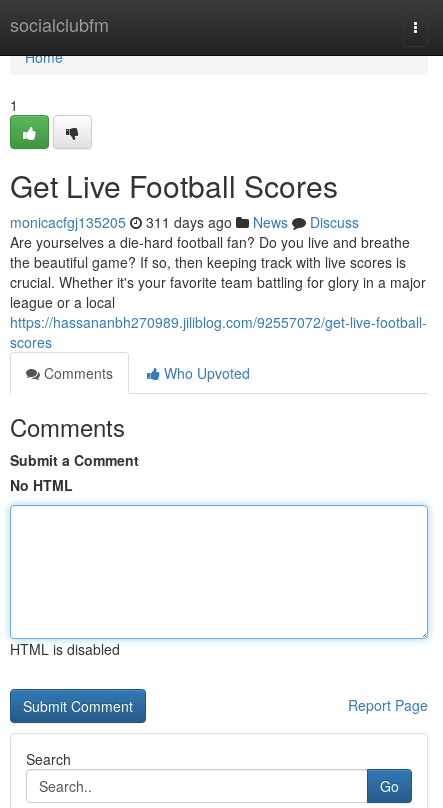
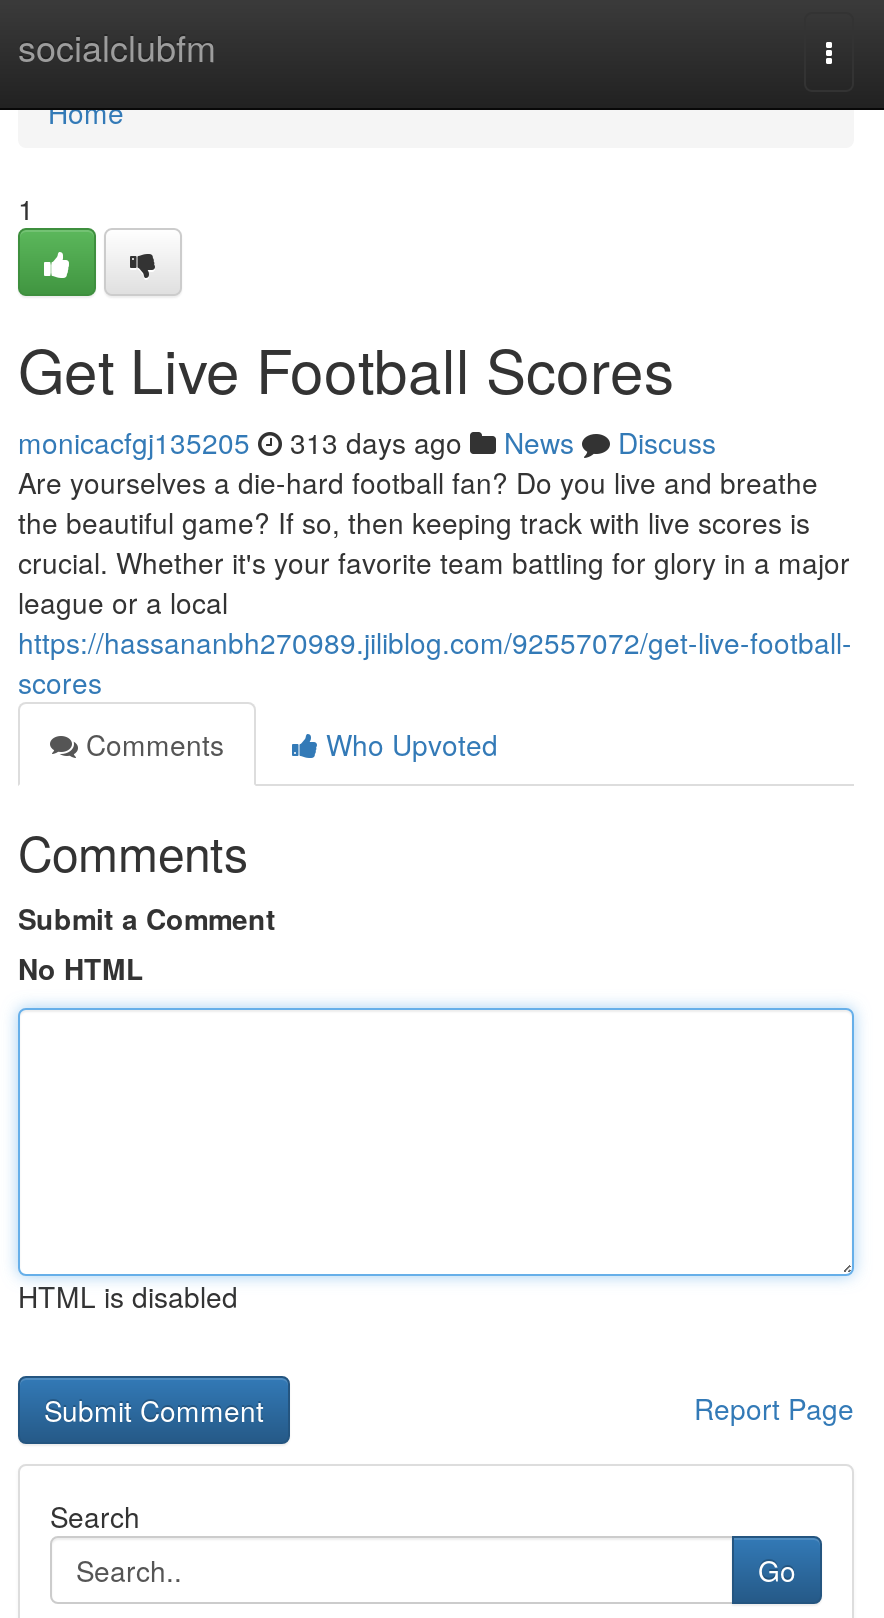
- monicacfgj135205 311 days ago News Discuss
+ monicacfgj135205 313 days ago News Discuss
